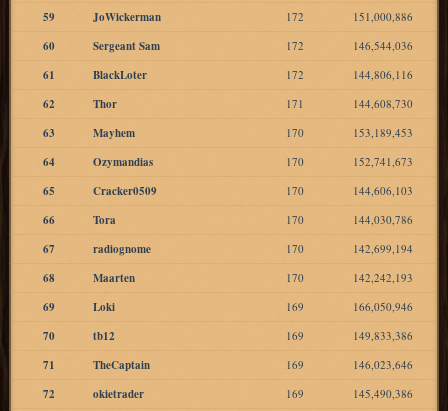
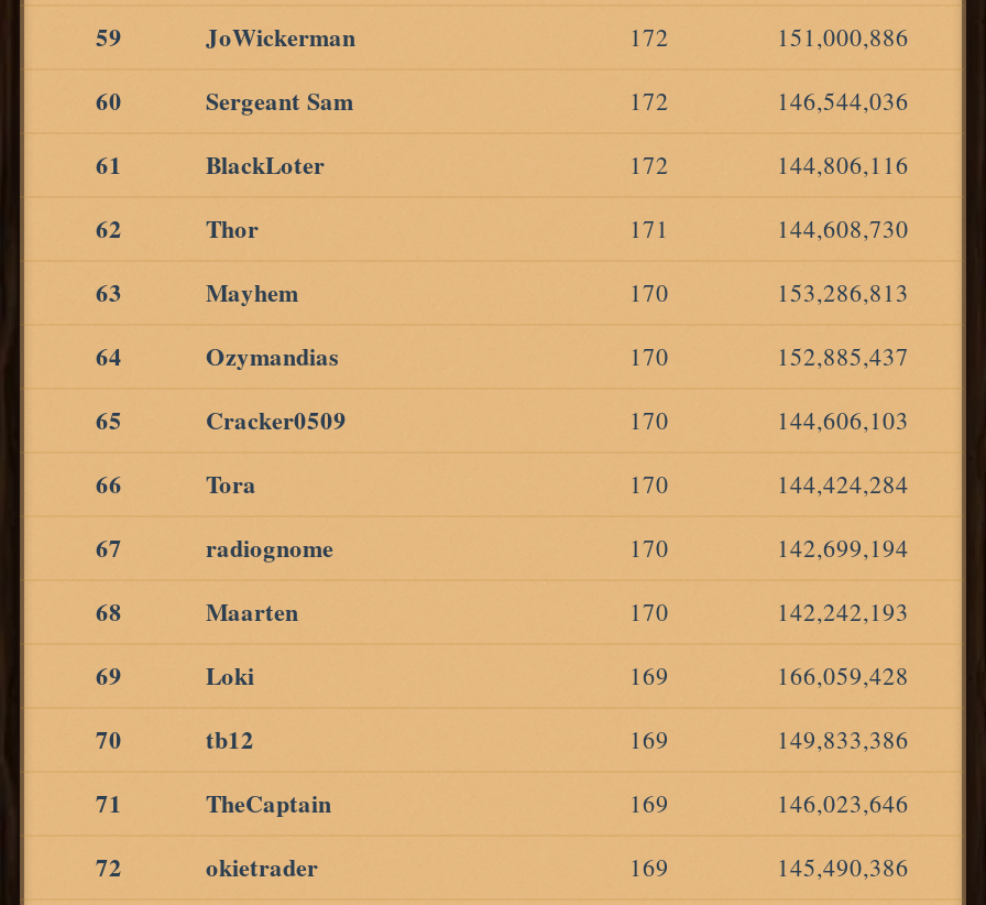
- 153,189,453
+ 153,286,813

- 152,741,673
+ 152,885,437

- 144,030,786
+ 144,424,284

- 166,050,946
+ 166,059,428
